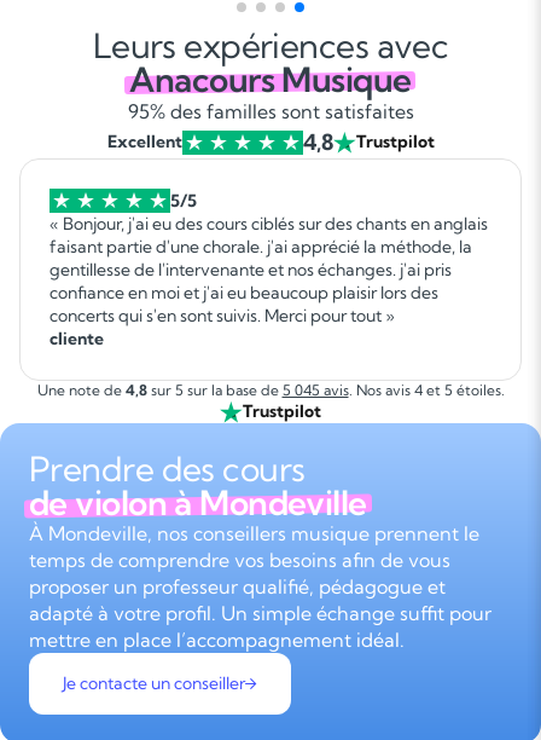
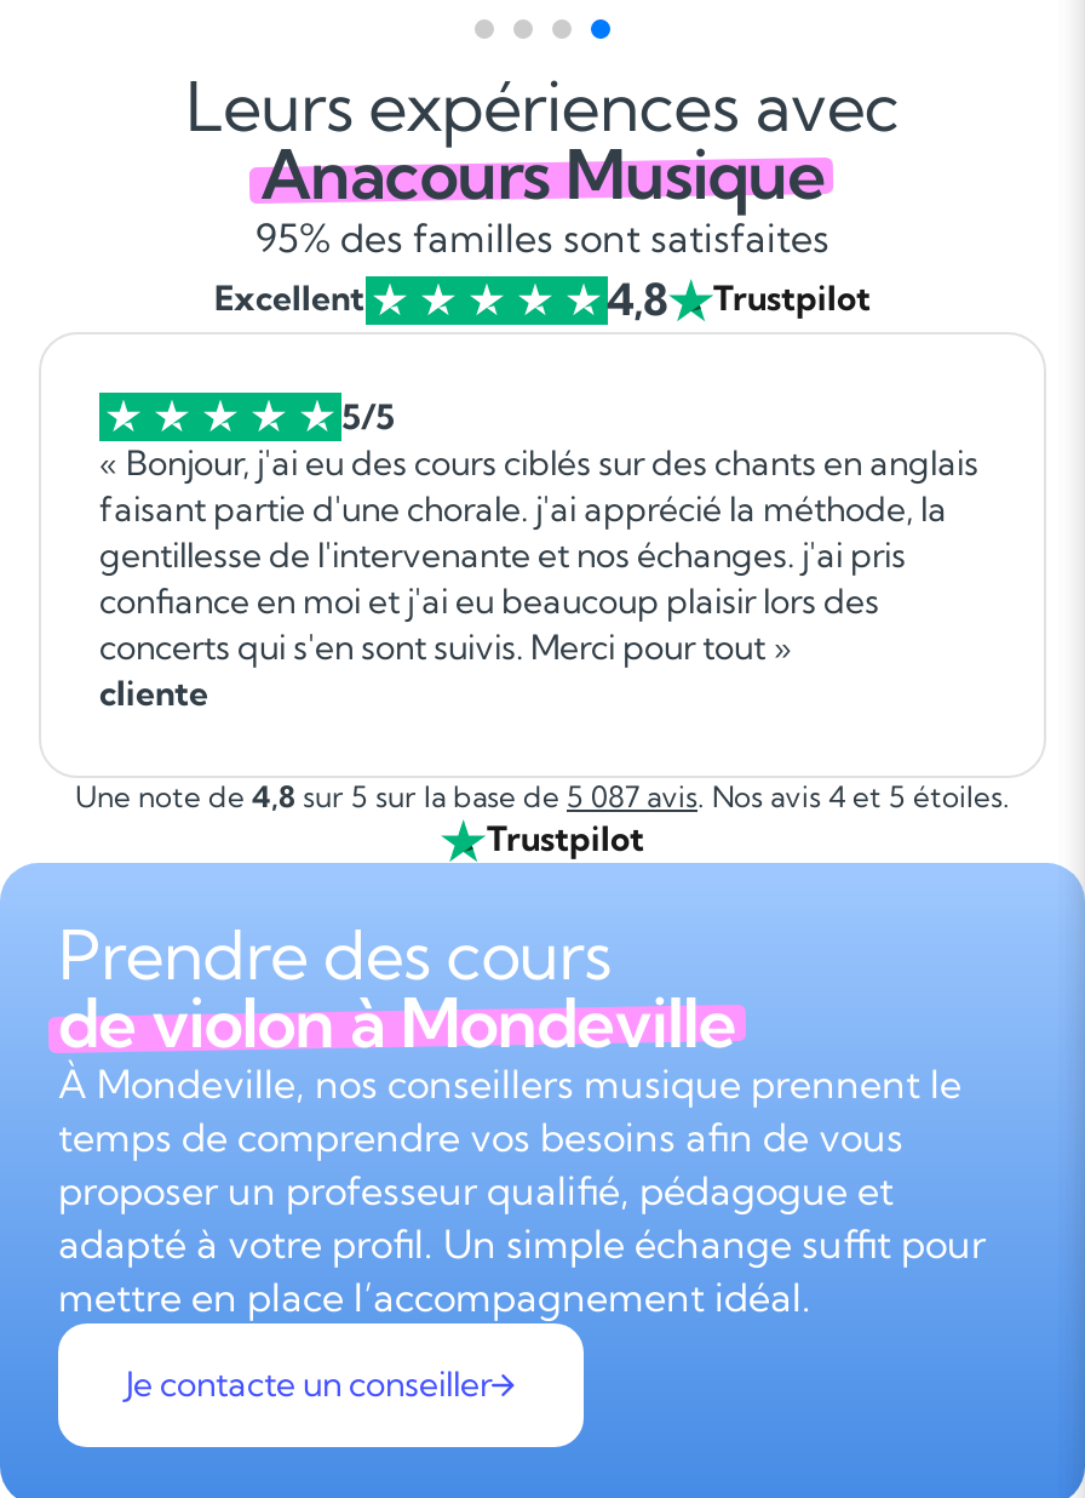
- Une note de 4,8 sur 5 sur la base de 5 045 avis. Nos avis 4 et 5 étoiles.
+ Une note de 4,8 sur 5 sur la base de 5 087 avis. Nos avis 4 et 5 étoiles.
